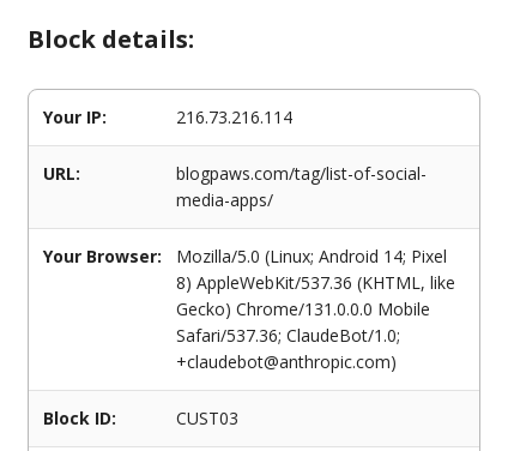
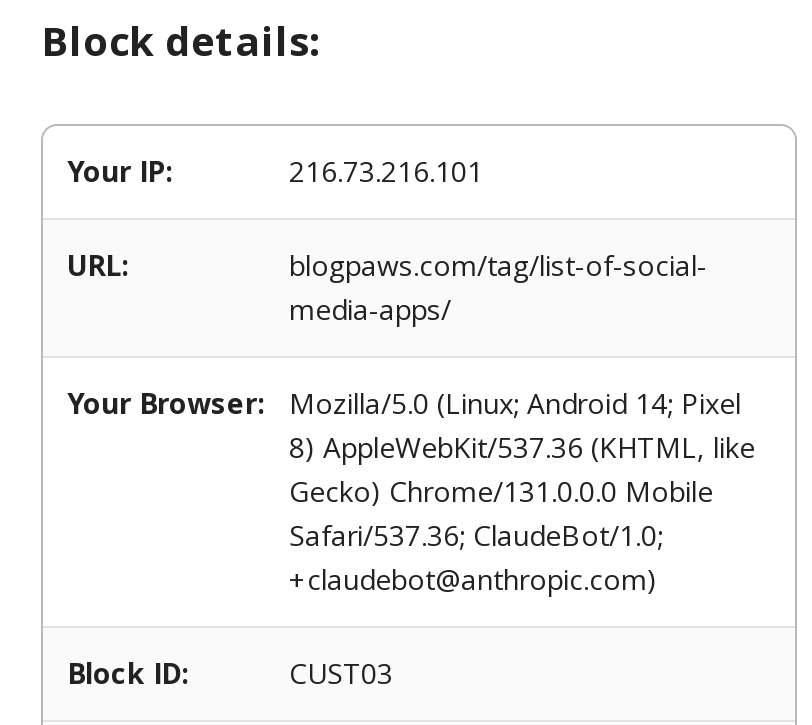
- 216.73.216.114
+ 216.73.216.101
